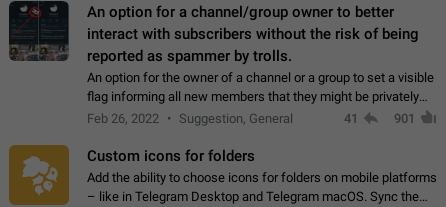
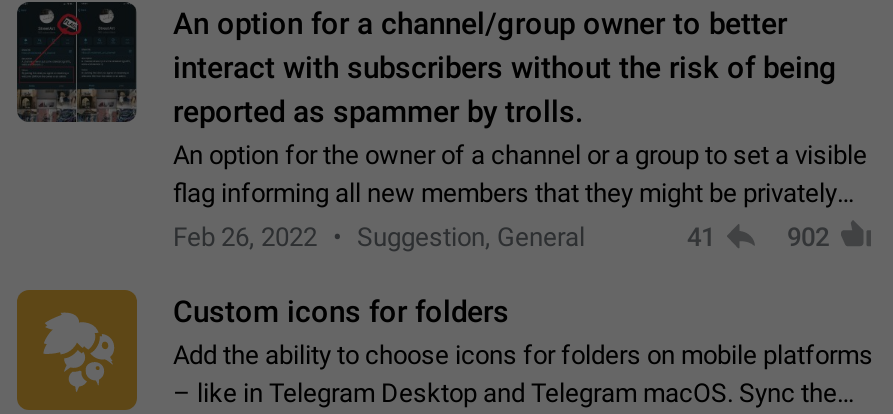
- 901
+ 902
